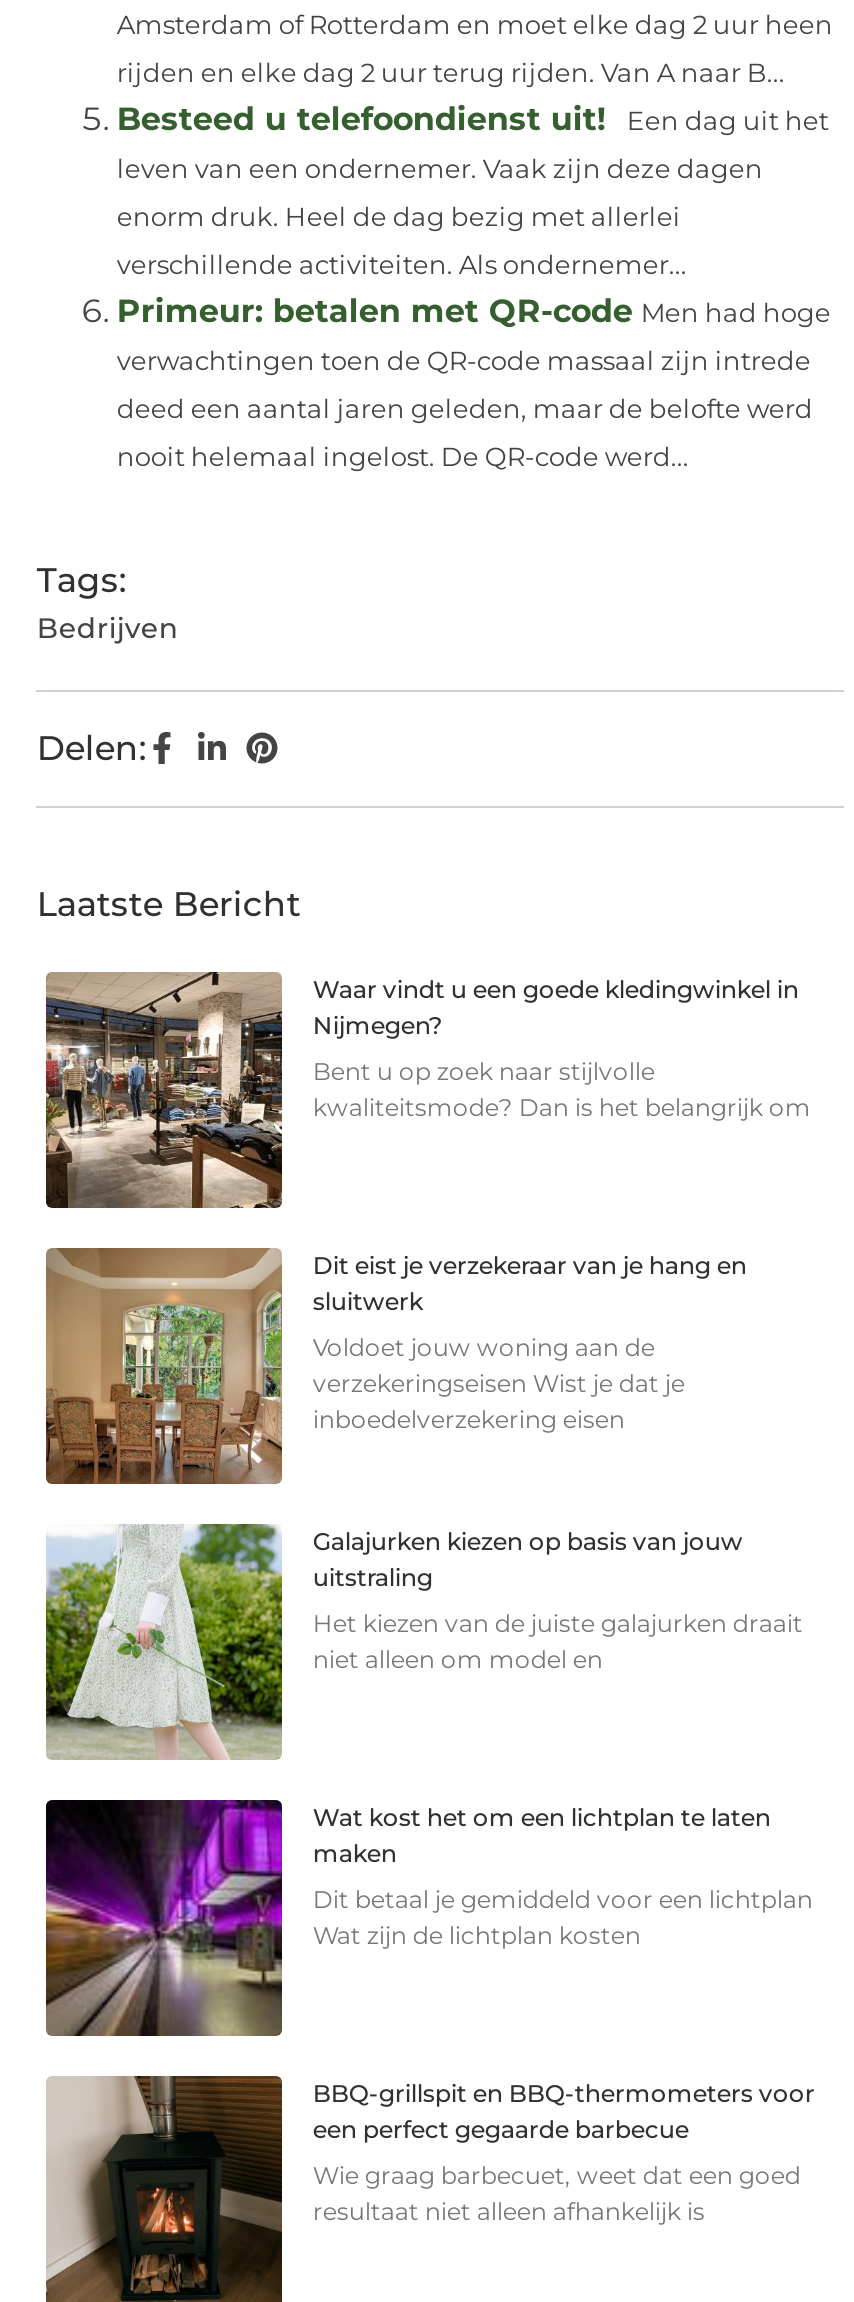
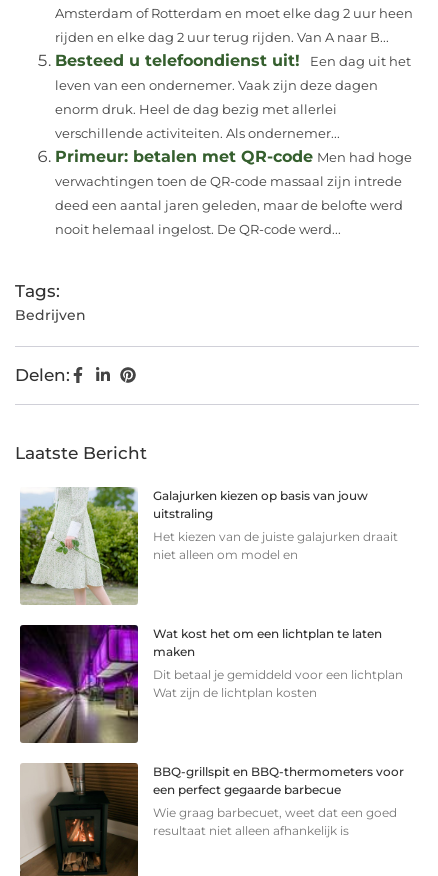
- [image]
- Waar vindt u een goede kledingwinkel in
- Nijmegen?
- Bent u op zoek naar stijlvolle
- kwaliteitsmode? Dan is het belangrijk om

- [image]
- Dit eist je verzekeraar van je hang en
- sluitwerk
- Voldoet jouw woning aan de
- verzekeringseisen Wist je dat je
- inboedelverzekering eisen
